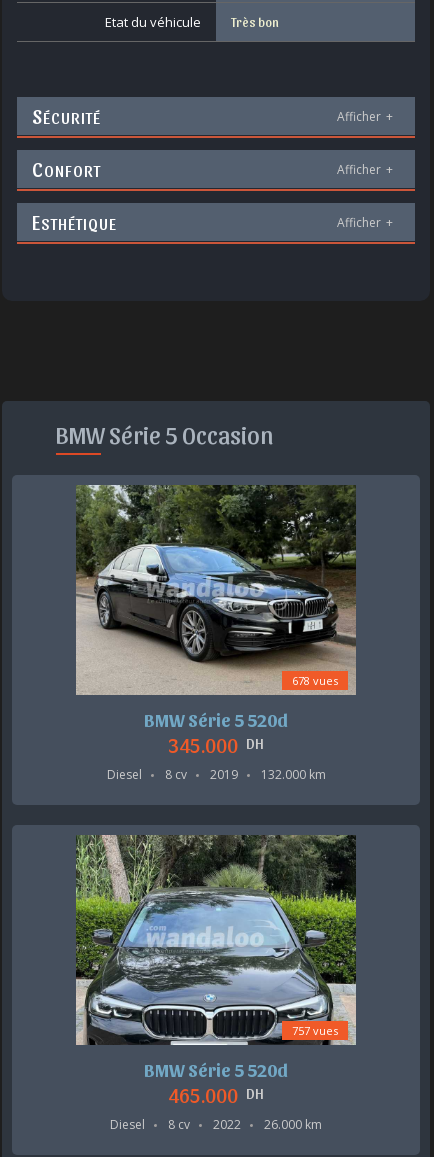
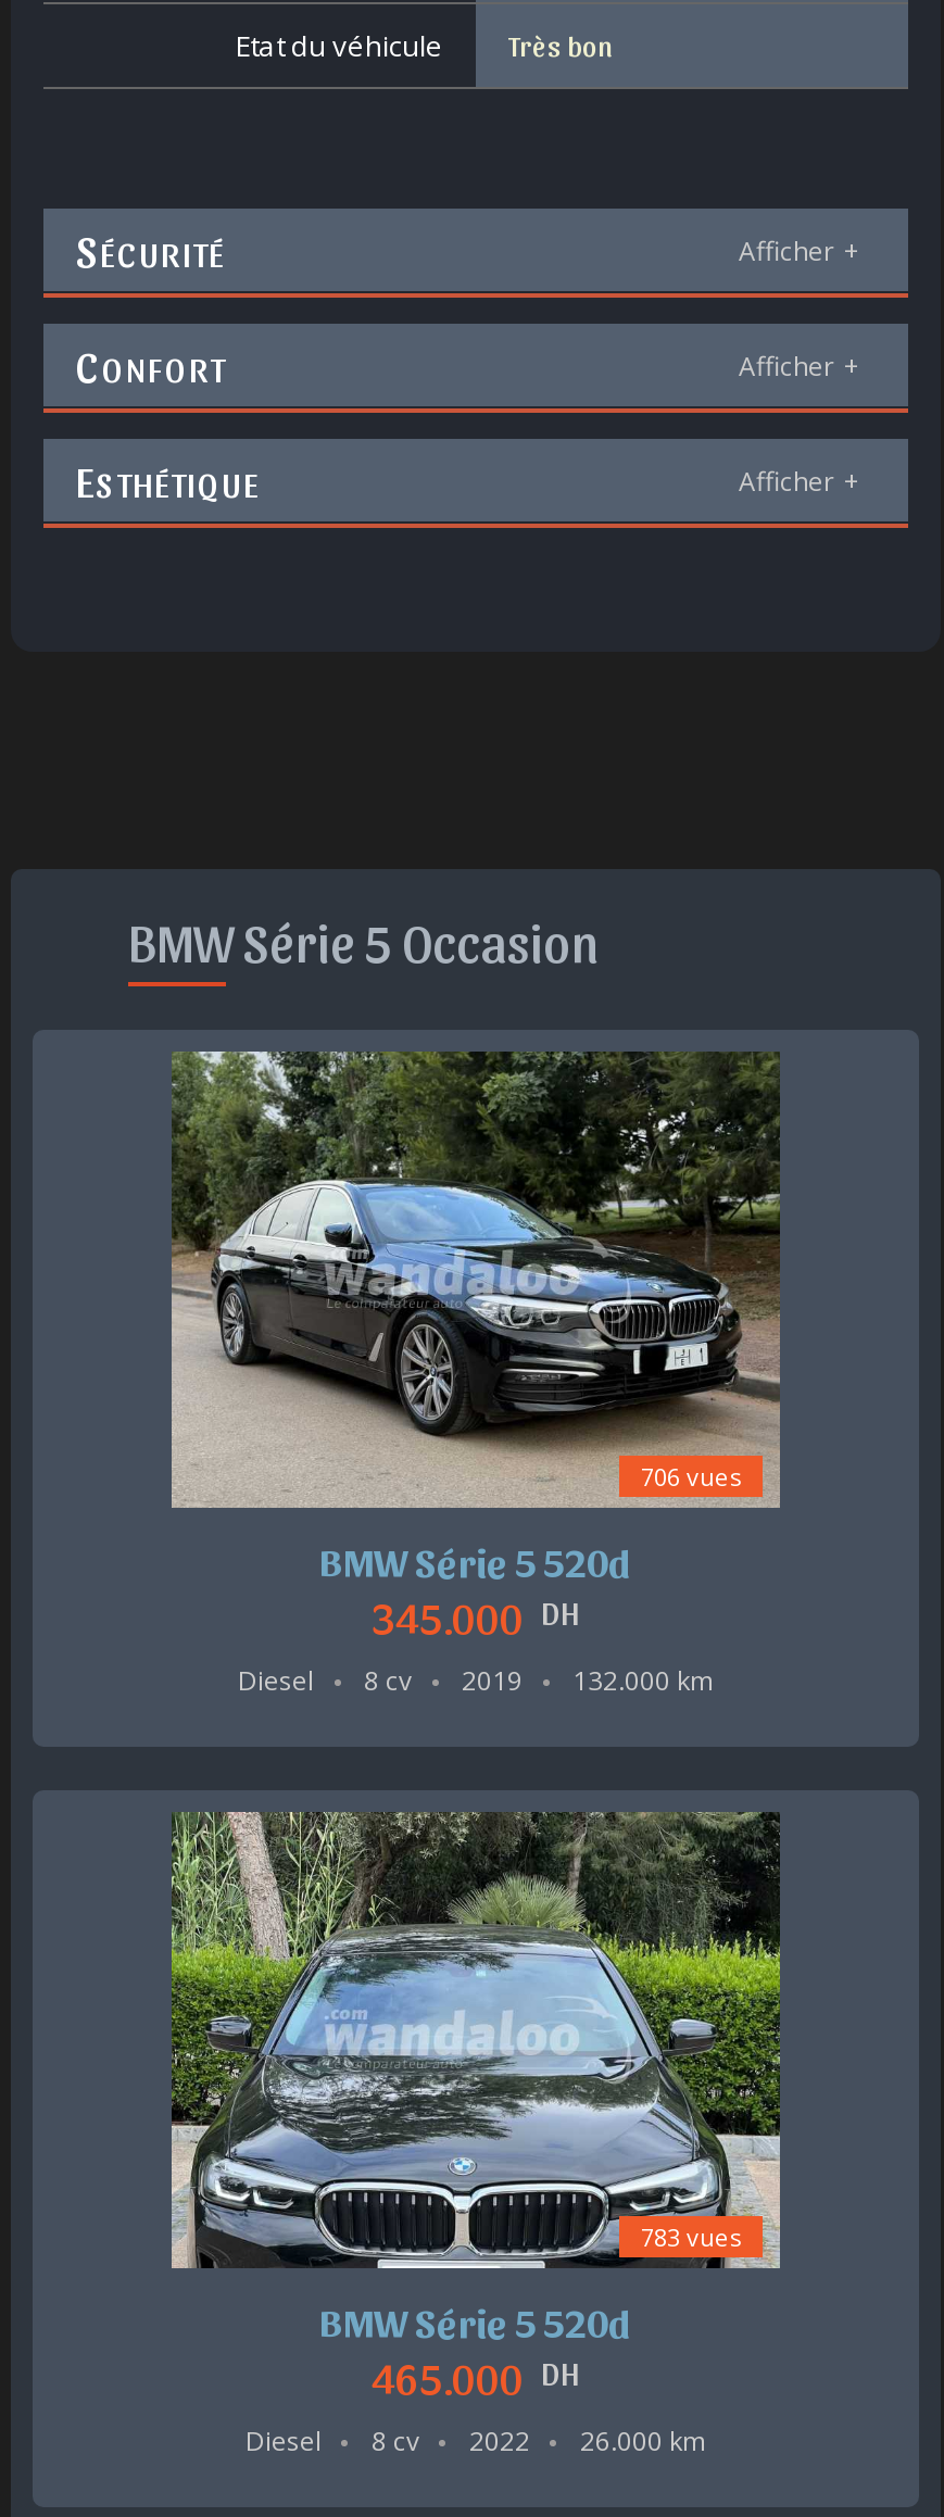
- 678 vues
+ 706 vues

- 757 vues
+ 783 vues
